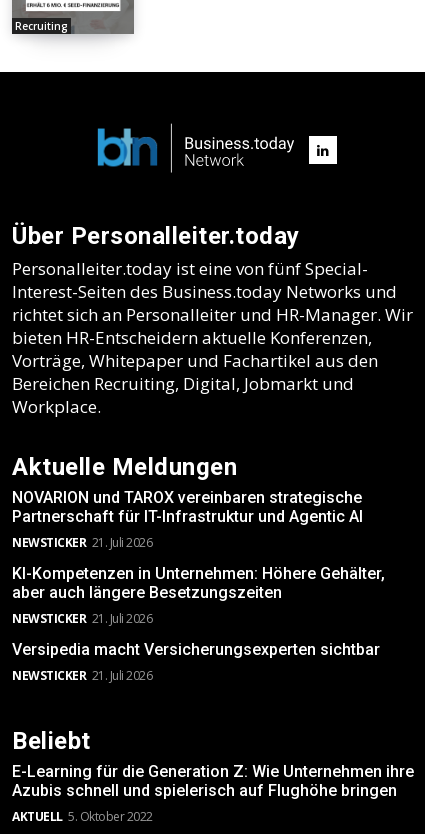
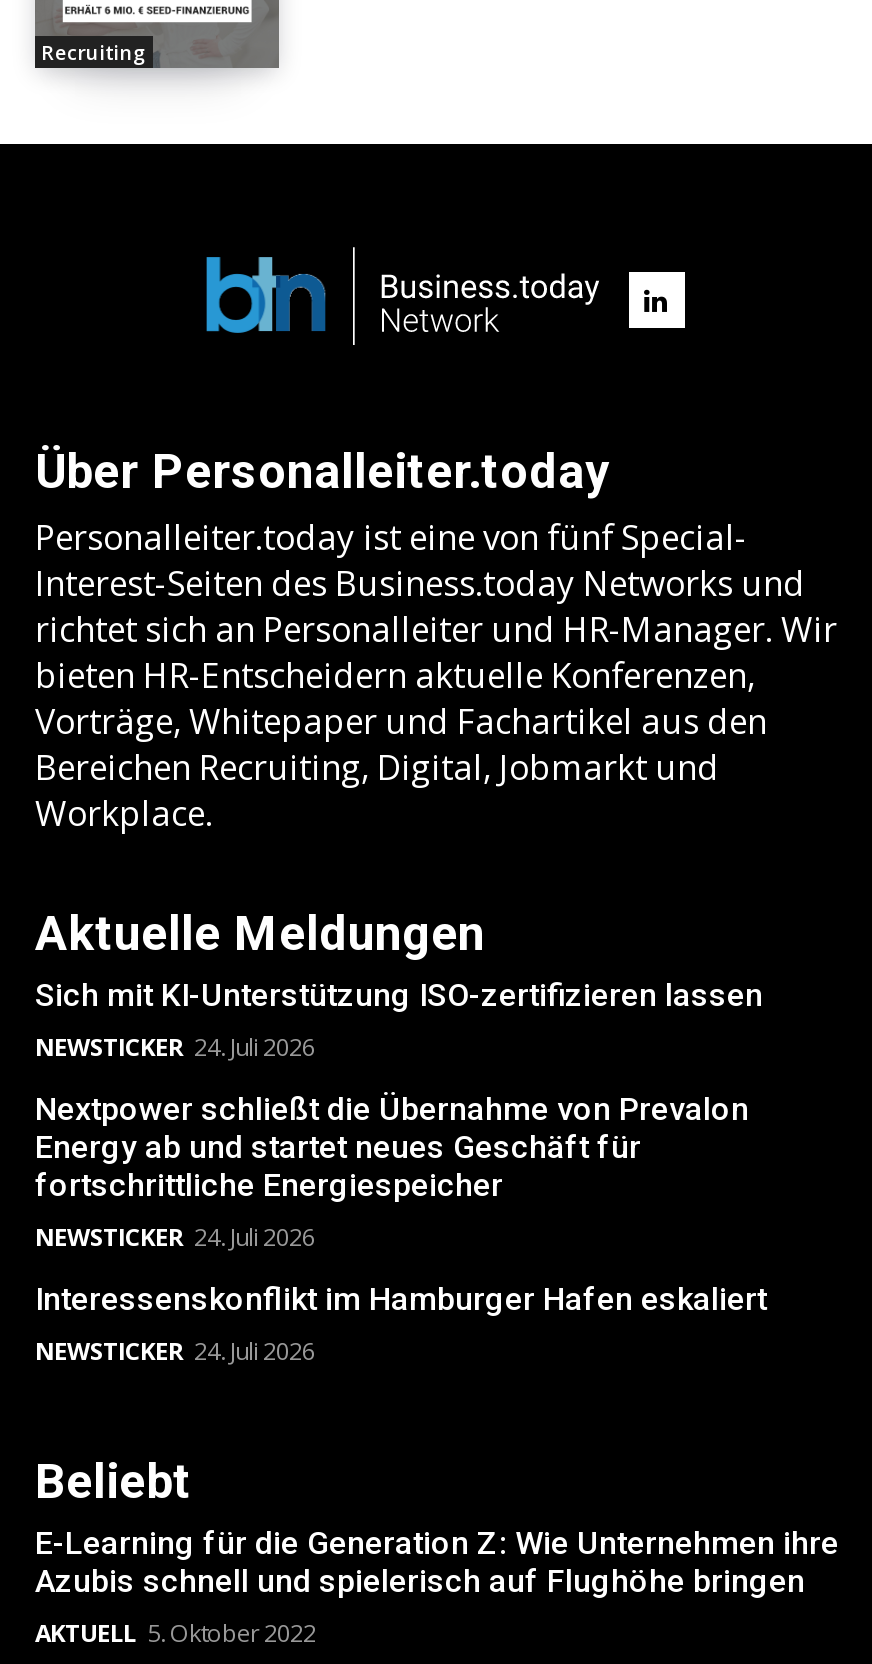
- NOVARION und TAROX vereinbaren strategische
- Partnerschaft für IT-Infrastruktur und Agentic AI
- NEWSTICKER 21. Juli 2026
+ Sich mit KI-Unterstützung ISO-zertifizieren lassen
+ NEWSTICKER 24. Juli 2026

- KI-Kompetenzen in Unternehmen: Höhere Gehälter,
- aber auch längere Besetzungszeiten
- NEWSTICKER 21. Juli 2026
+ Nextpower schließt die Übernahme von Prevalon
+ Energy ab und startet neues Geschäft für
+ fortschrittliche Energiespeicher
+ NEWSTICKER 24. Juli 2026

- Versipedia macht Versicherungsexperten sichtbar
- NEWSTICKER 21. Juli 2026
+ Interessenskonflikt im Hamburger Hafen eskaliert
+ NEWSTICKER 24. Juli 2026
